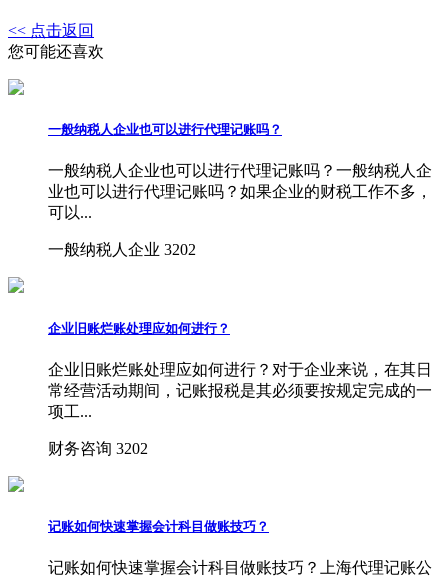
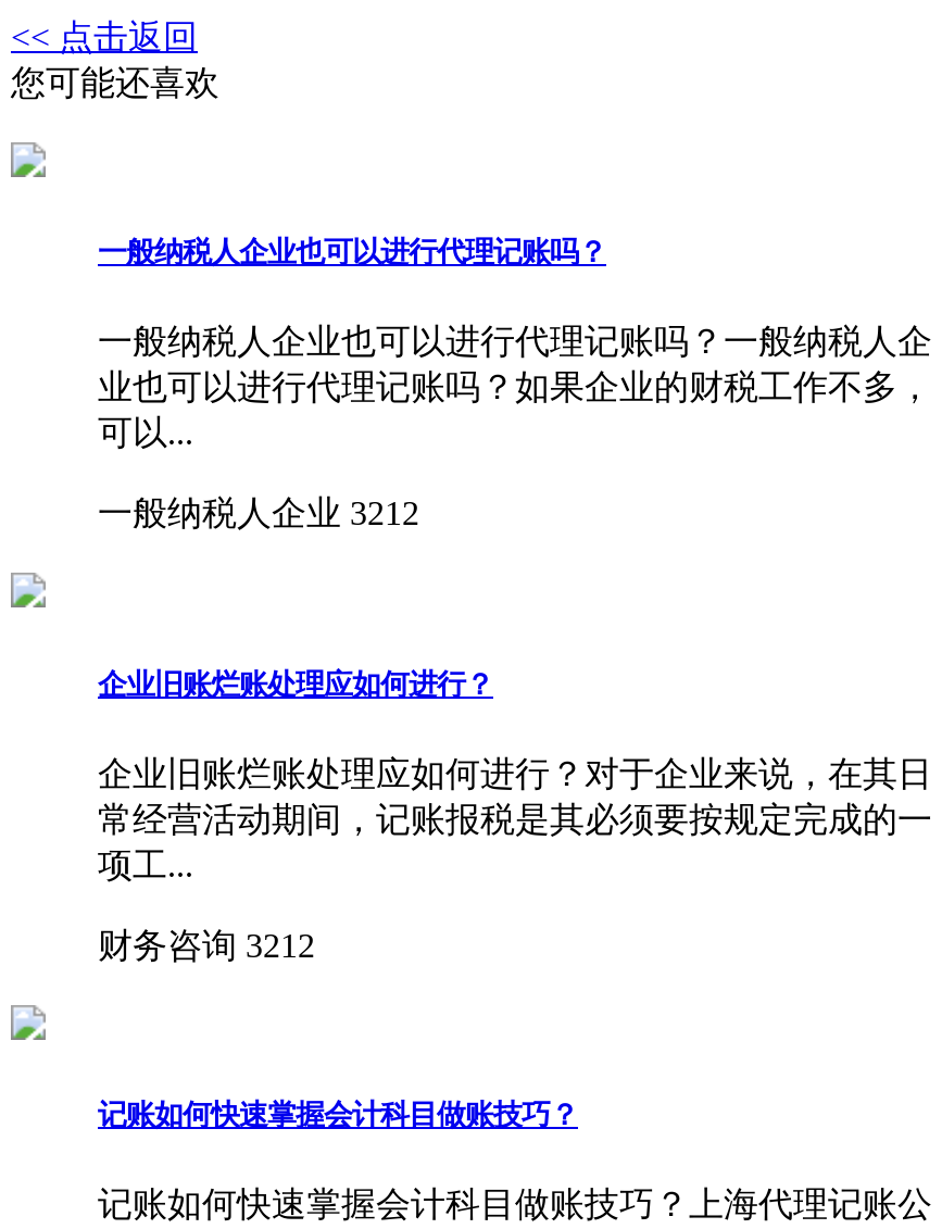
- 一般纳税人企业 3202
+ 一般纳税人企业 3212

- 财务咨询 3202
+ 财务咨询 3212
